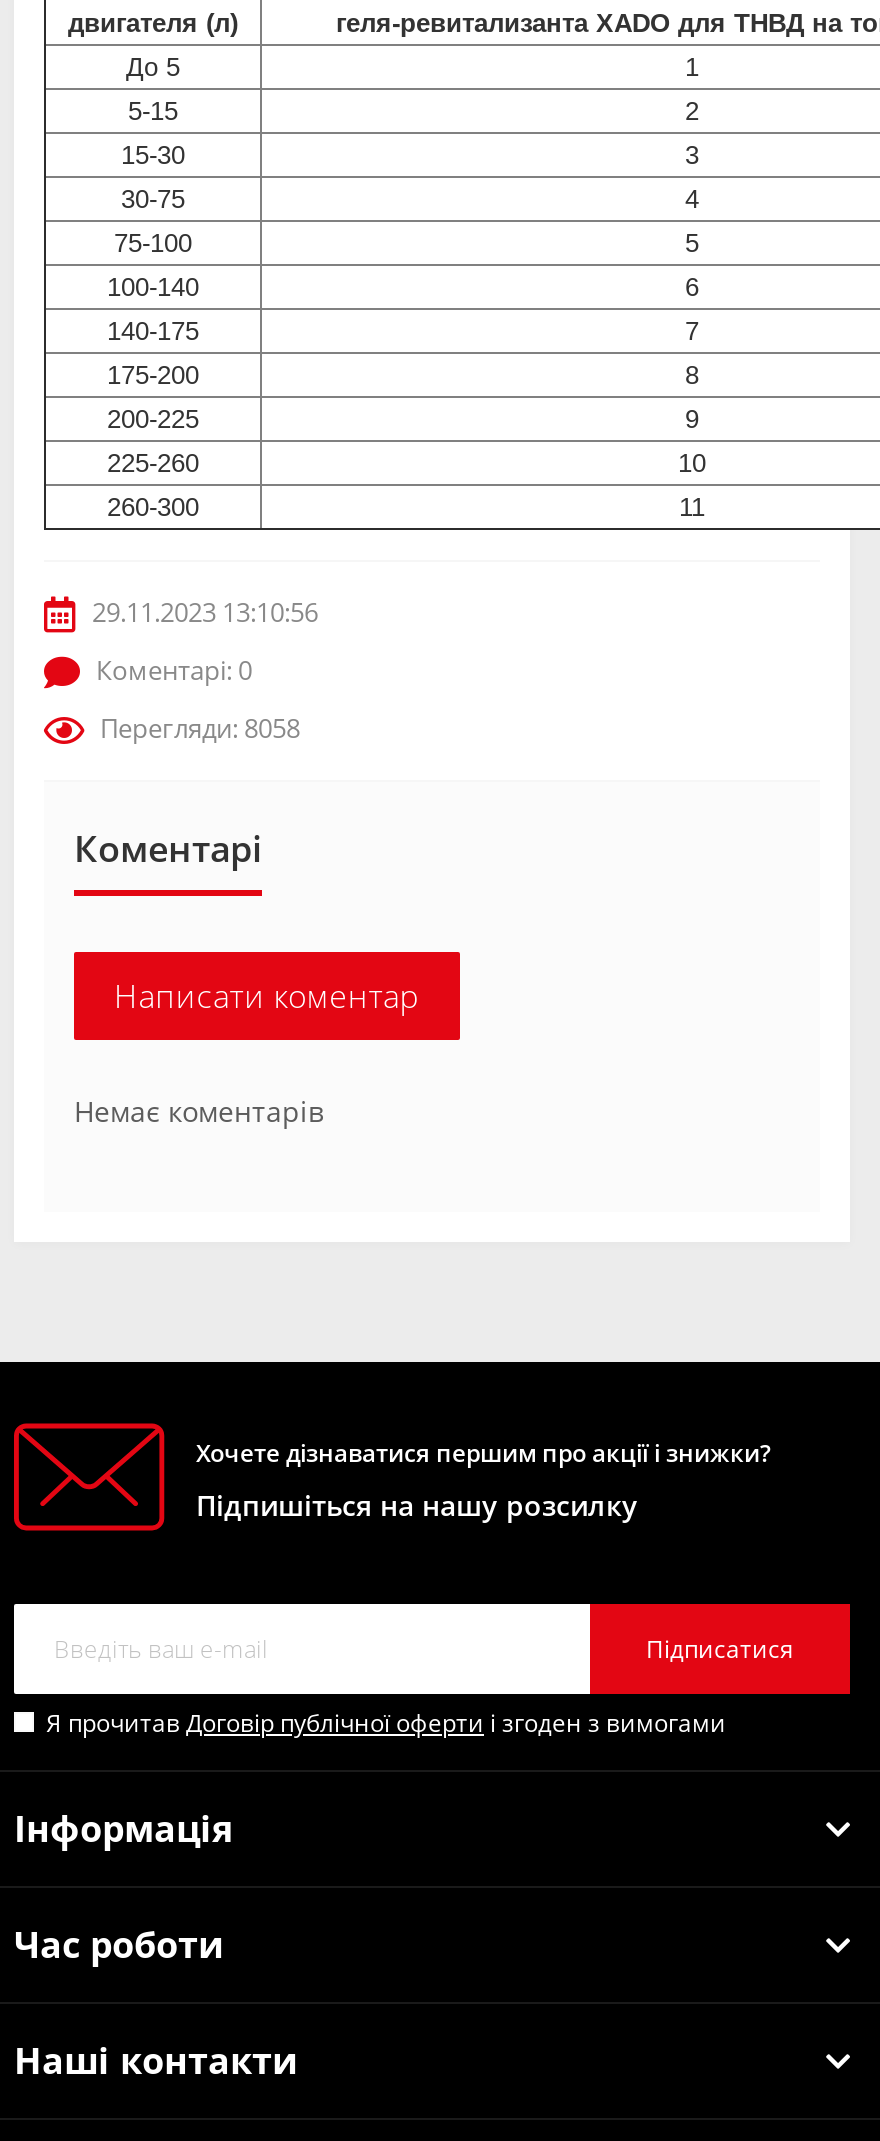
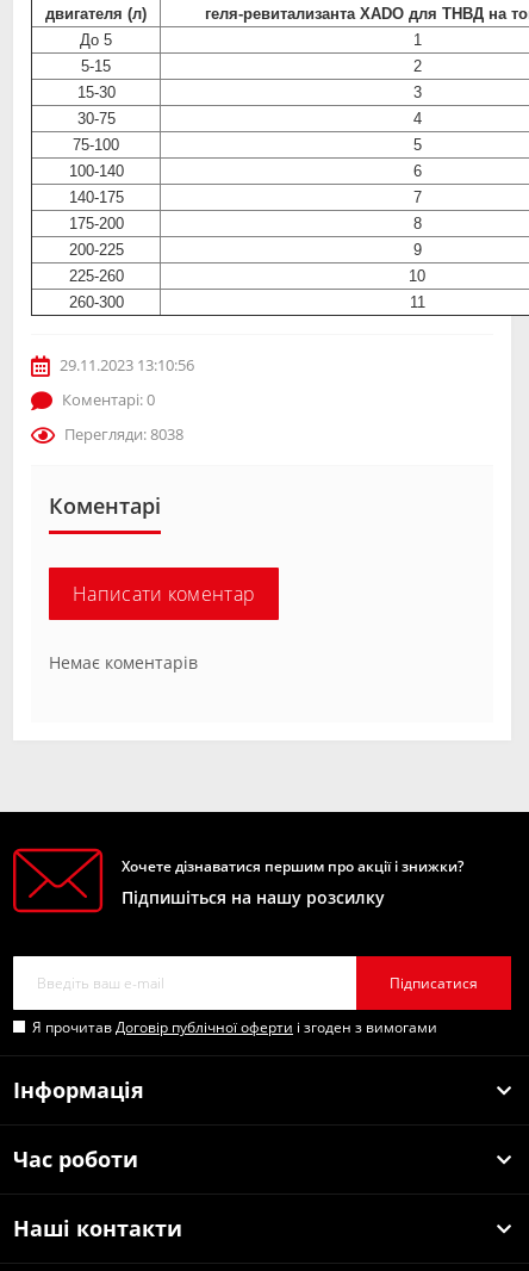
- Перегляди: 8058
+ Перегляди: 8038
